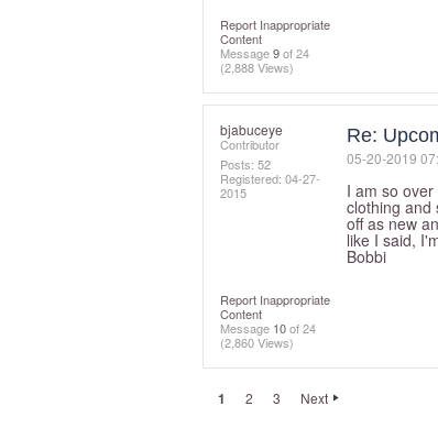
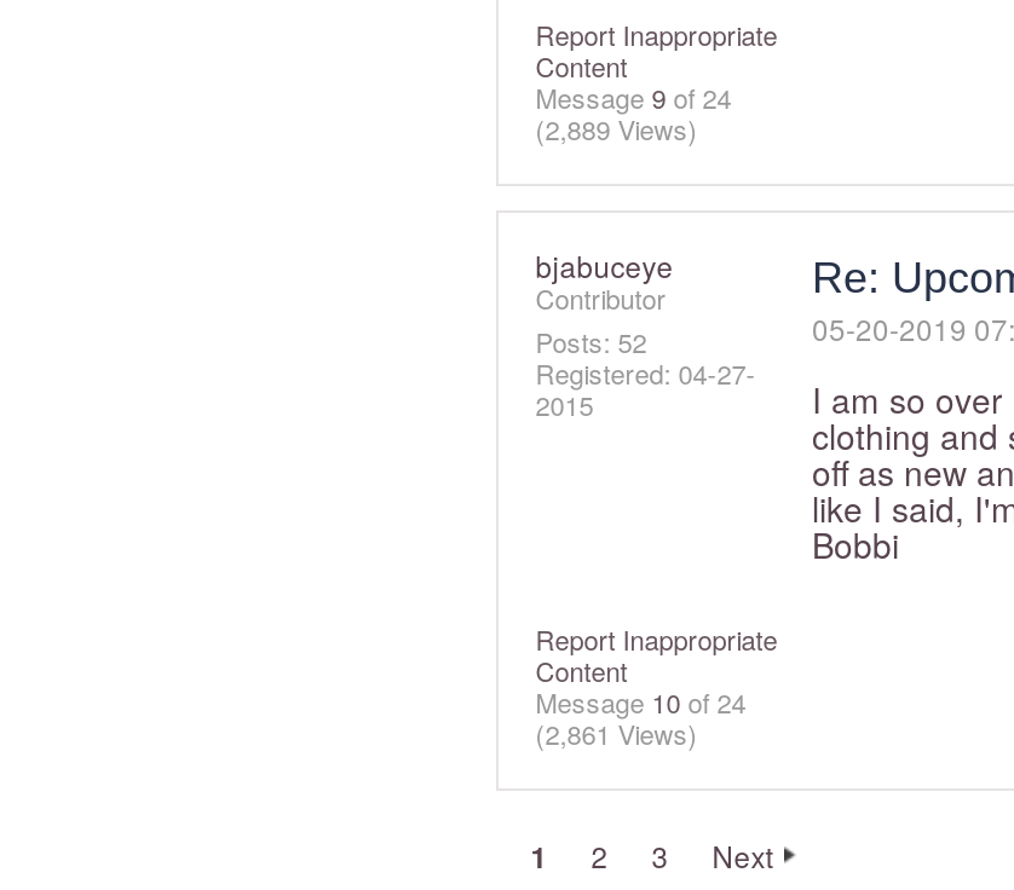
- (2,888 Views)
+ (2,889 Views)

- (2,860 Views)
+ (2,861 Views)
